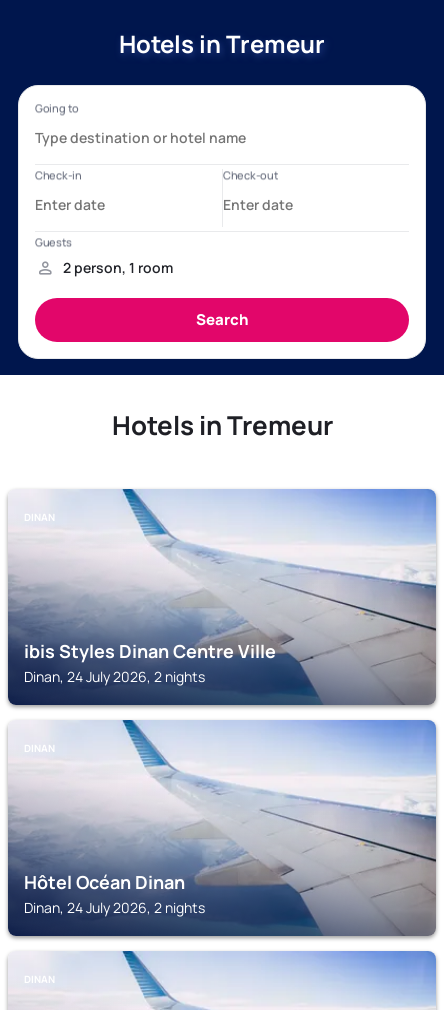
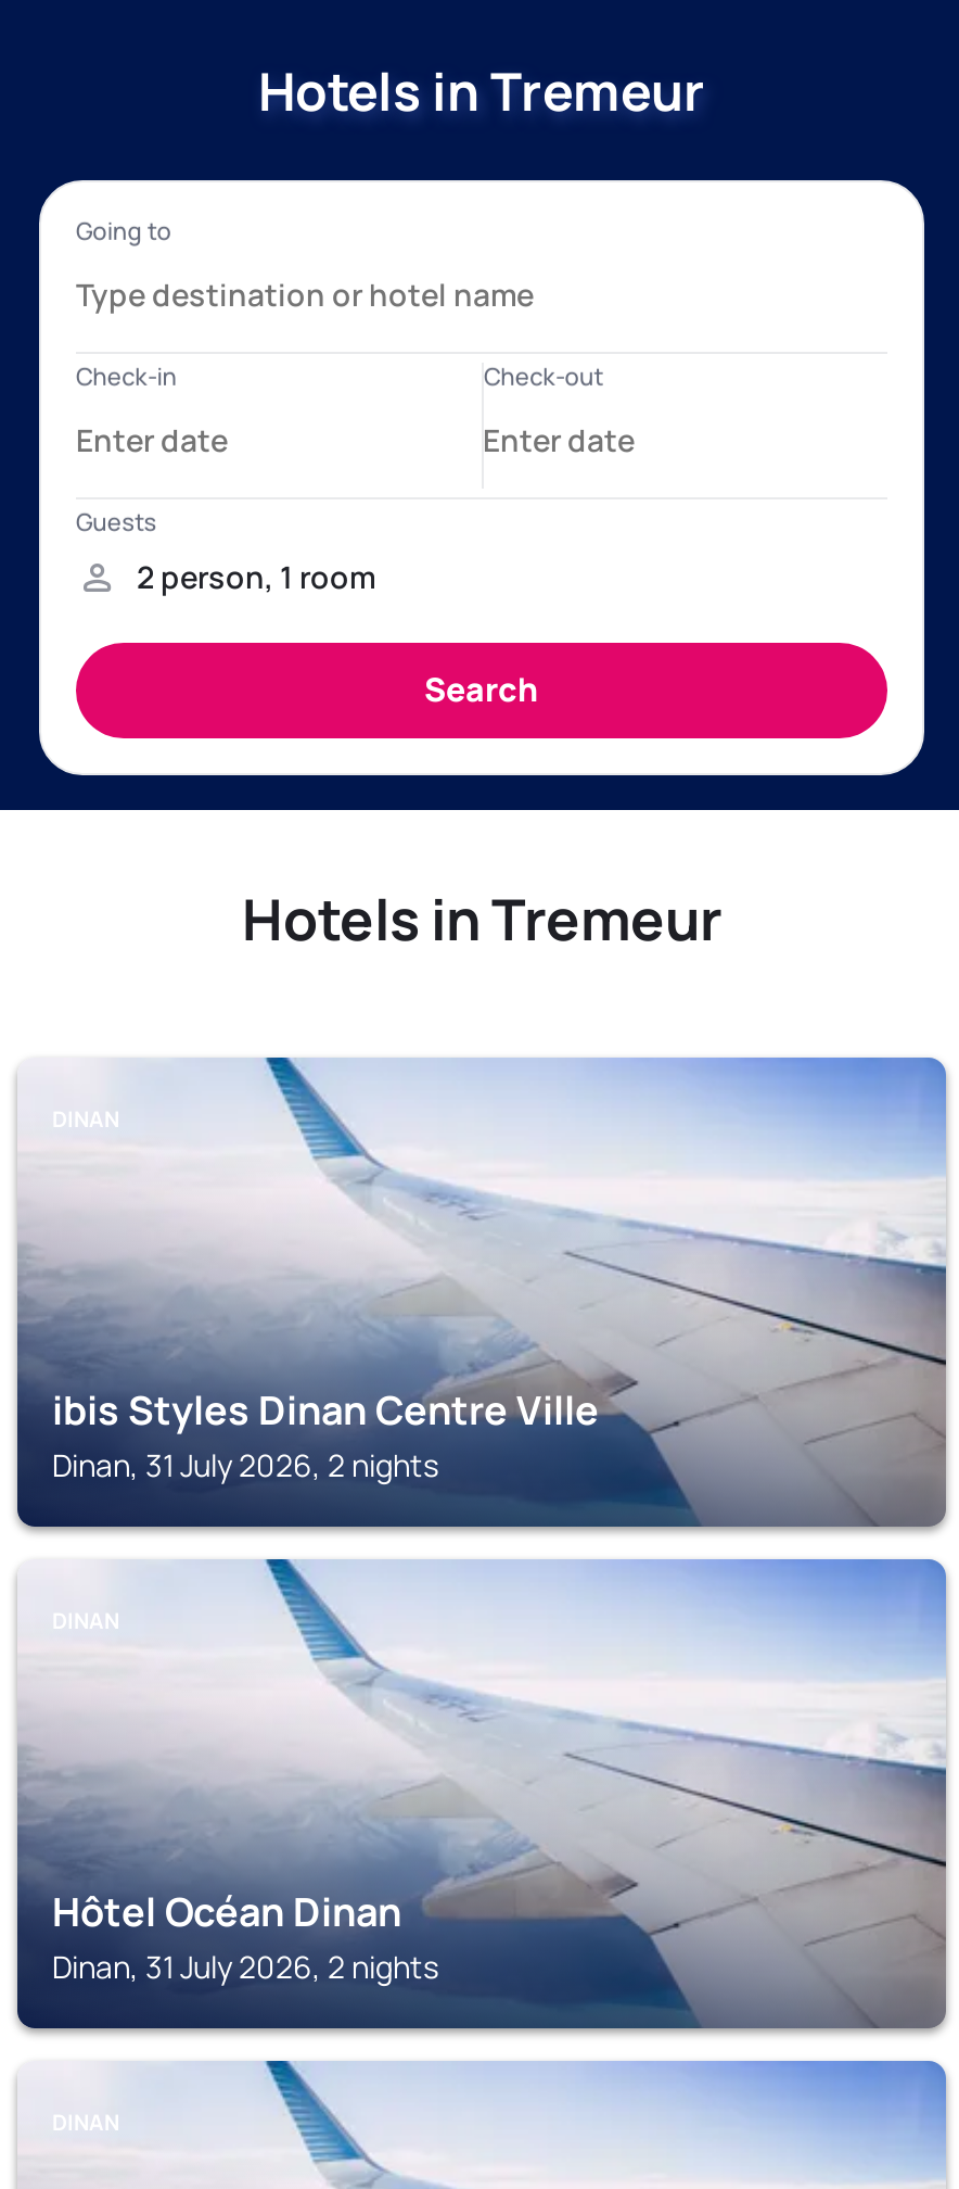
- Dinan, 24 July 2026, 2 nights
+ Dinan, 31 July 2026, 2 nights

- Dinan, 24 July 2026, 2 nights
+ Dinan, 31 July 2026, 2 nights
